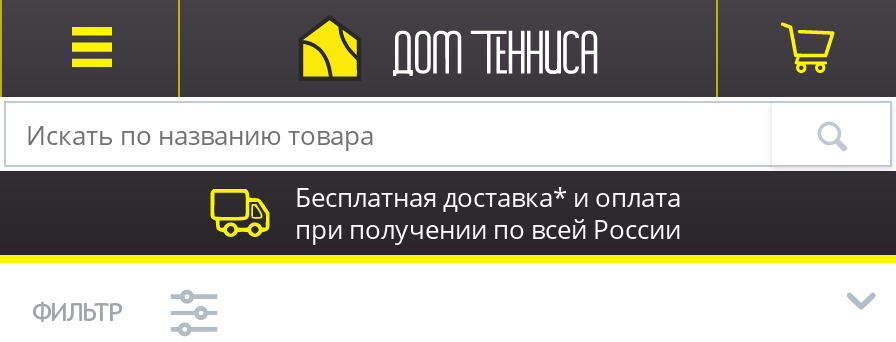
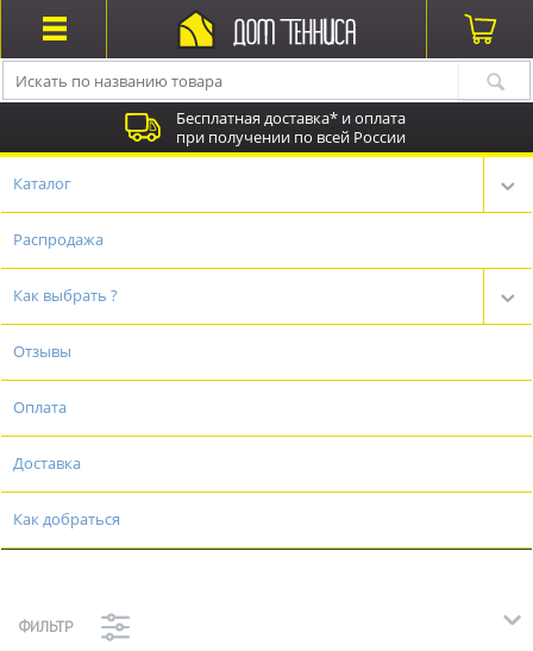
+ Каталог
+ Распродажа
+ Как выбрать ?
+ Отзывы
+ Оплата
+ Доставка
+ Как добраться
